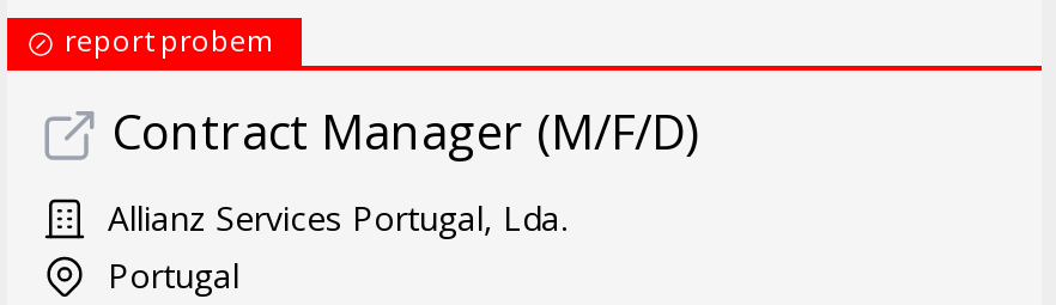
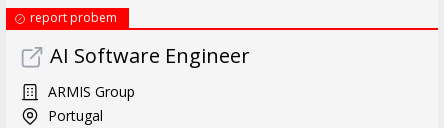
- Contract Manager (M/F/D)
+ AI Software Engineer

- Allianz Services Portugal, Lda.
+ ARMIS Group
